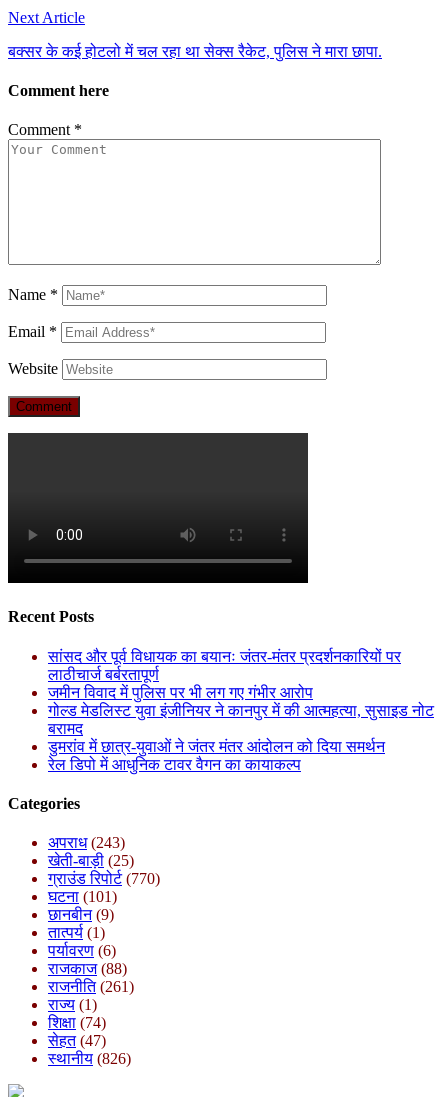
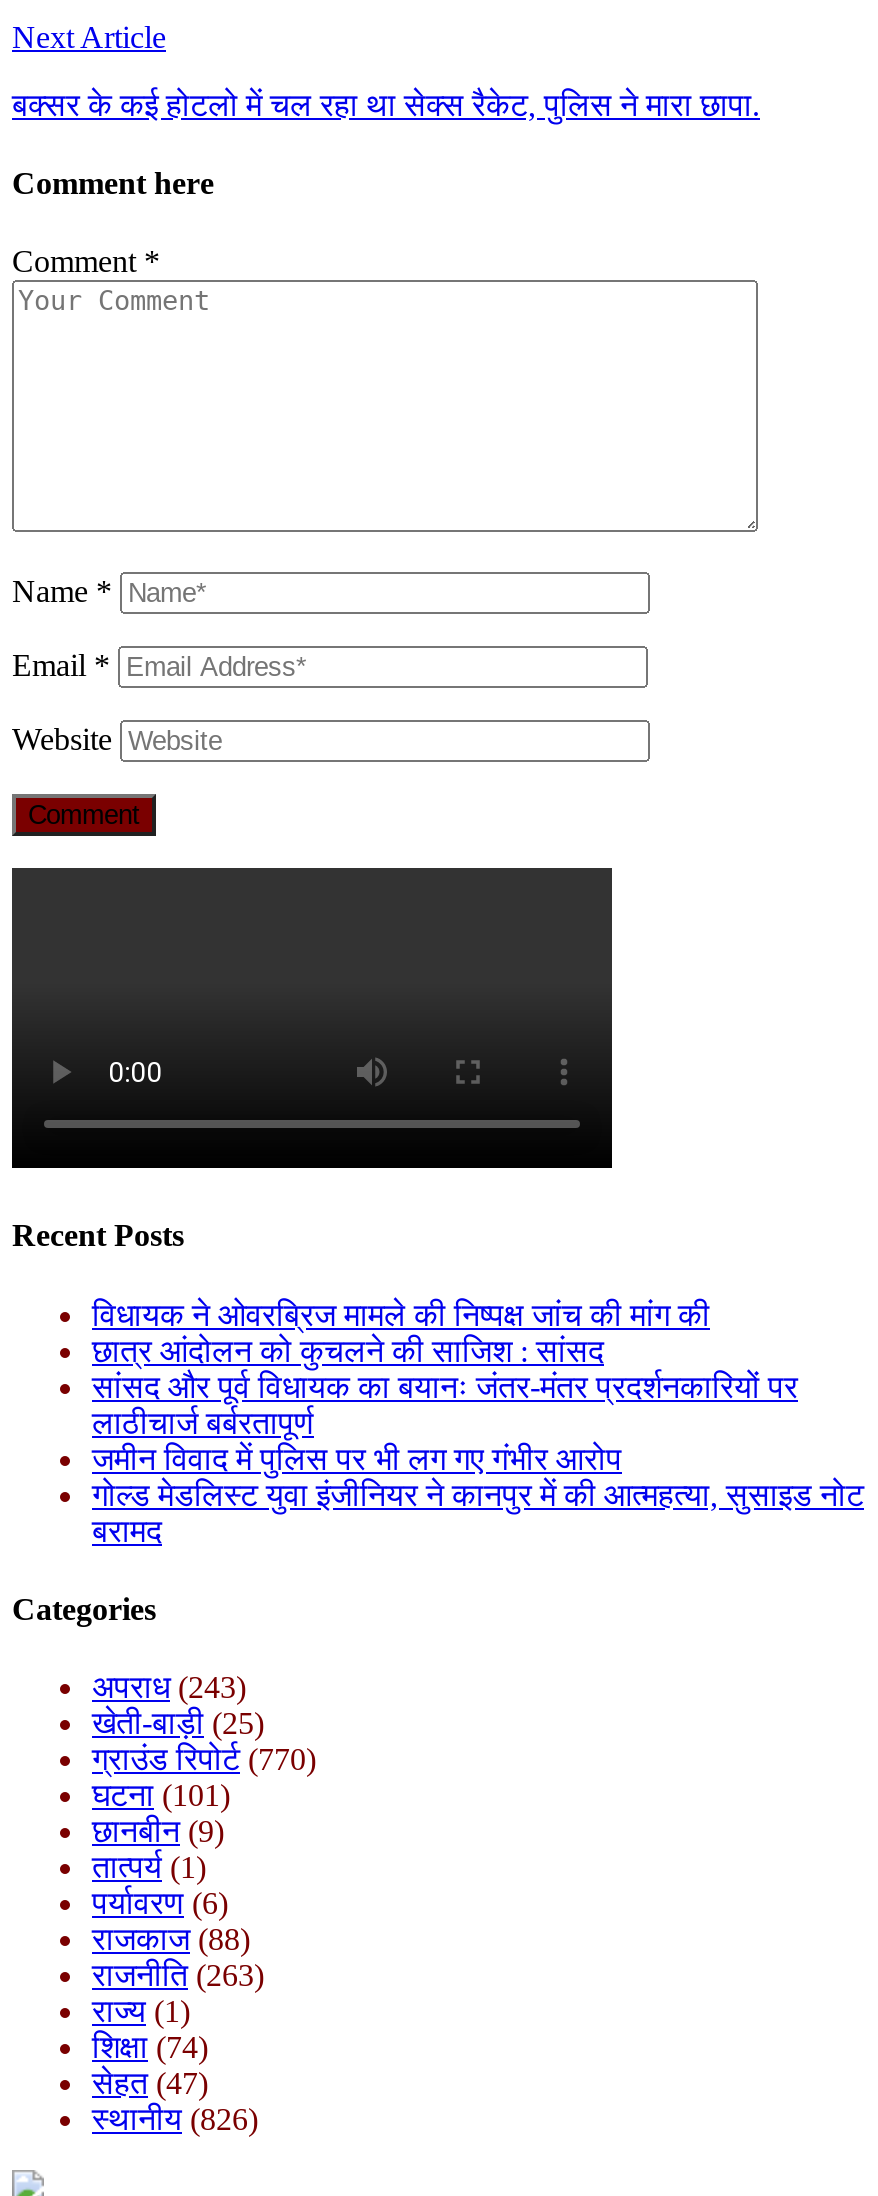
+ विधायक ने ओवरब्रिज मामले की निष्पक्ष जांच की मांग की
+ छात्र आंदोलन को कुचलने की साजिश : सांसद

moved down: सांसद और पूर्व विधायक का बयानः जंतर-मंतर प्रदर्शनकारियों पर | लाठीचार्ज बर्बरतापूर्ण | जमीन विवाद में पुलिस पर भी लग गए गंभीर आरोप | गोल्ड मेडलिस्ट युवा इंजीनियर ने कानपुर में की आत्महत्या, सुसाइड नोट | बरामद

- डुमरांव में छात्र-युवाओं ने जंतर मंतर आंदोलन को दिया समर्थन
- रेल डिपो में आधुनिक टावर वैगन का कायाकल्प

- राजनीति (261)
+ राजनीति (263)
